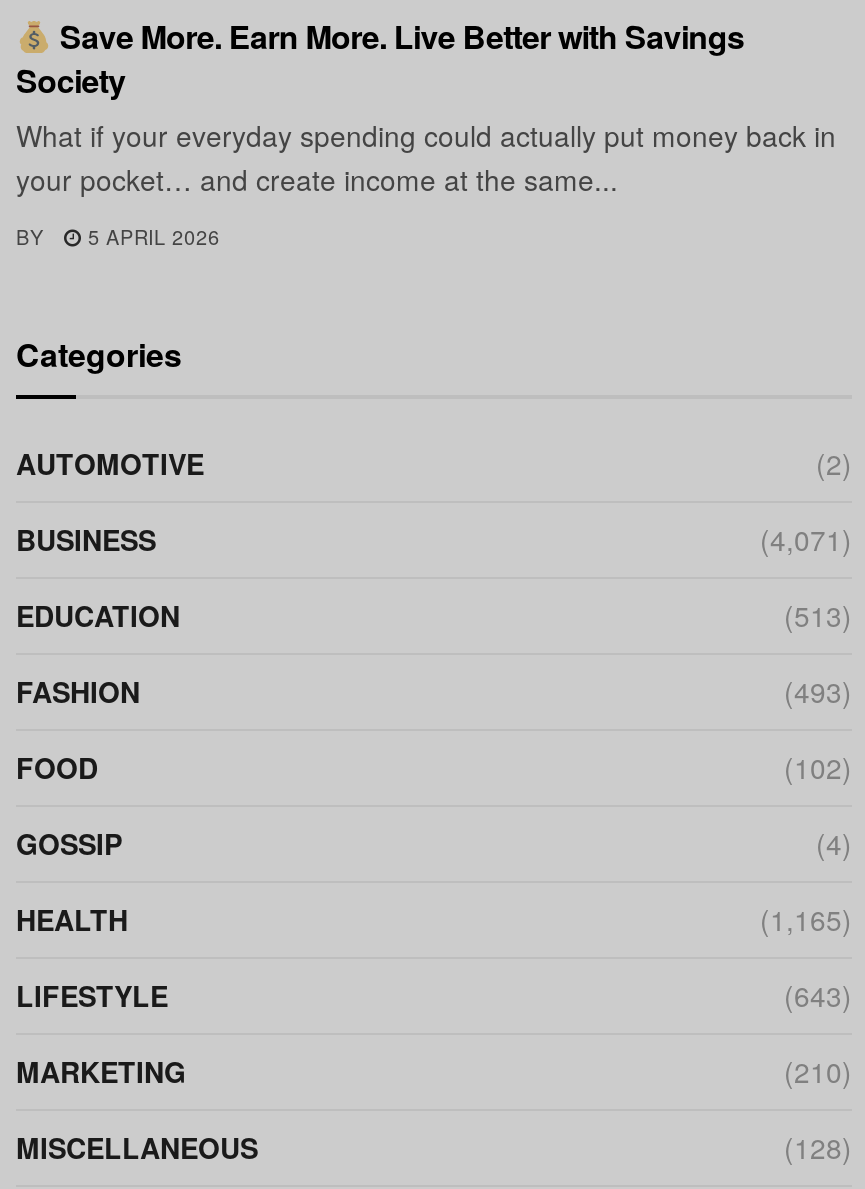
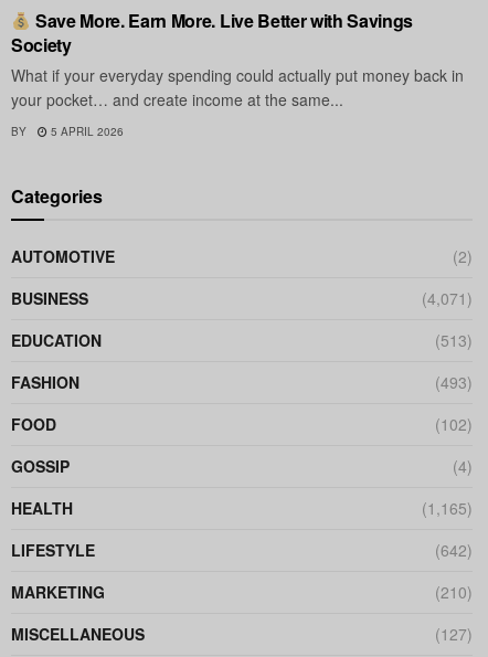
- (643)
+ (642)

- (128)
+ (127)
